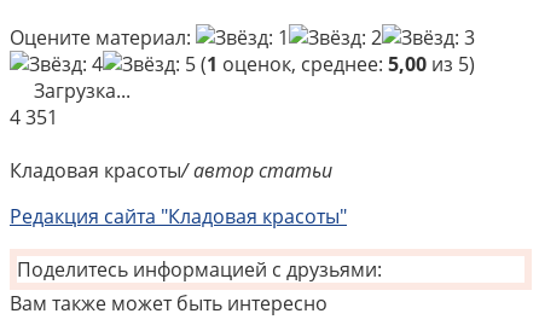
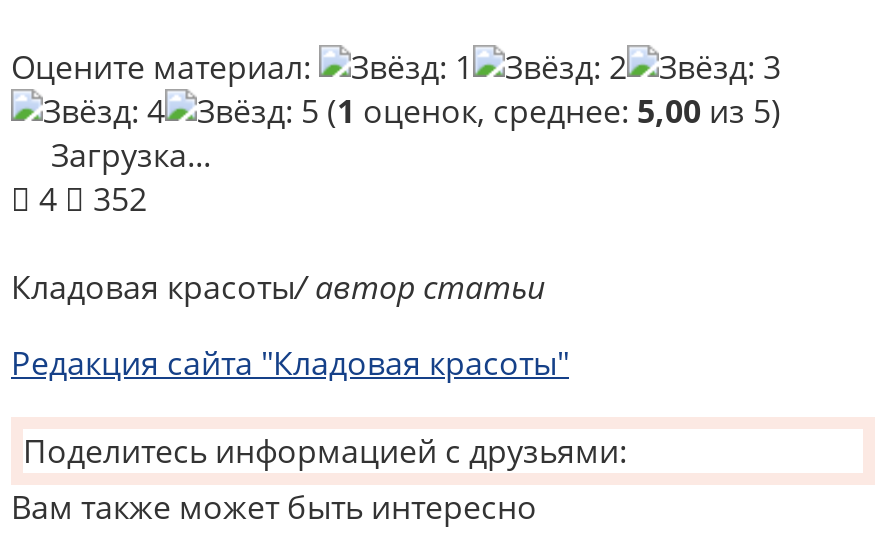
- 4 351
+ 4
+ 352
